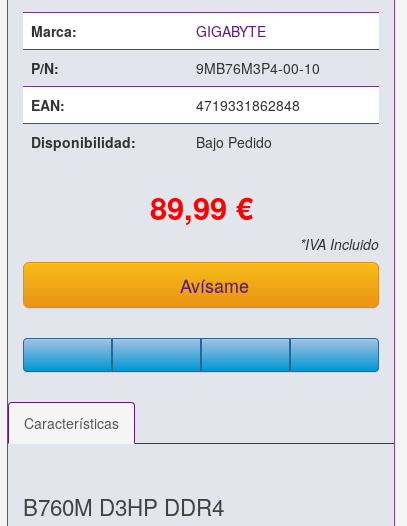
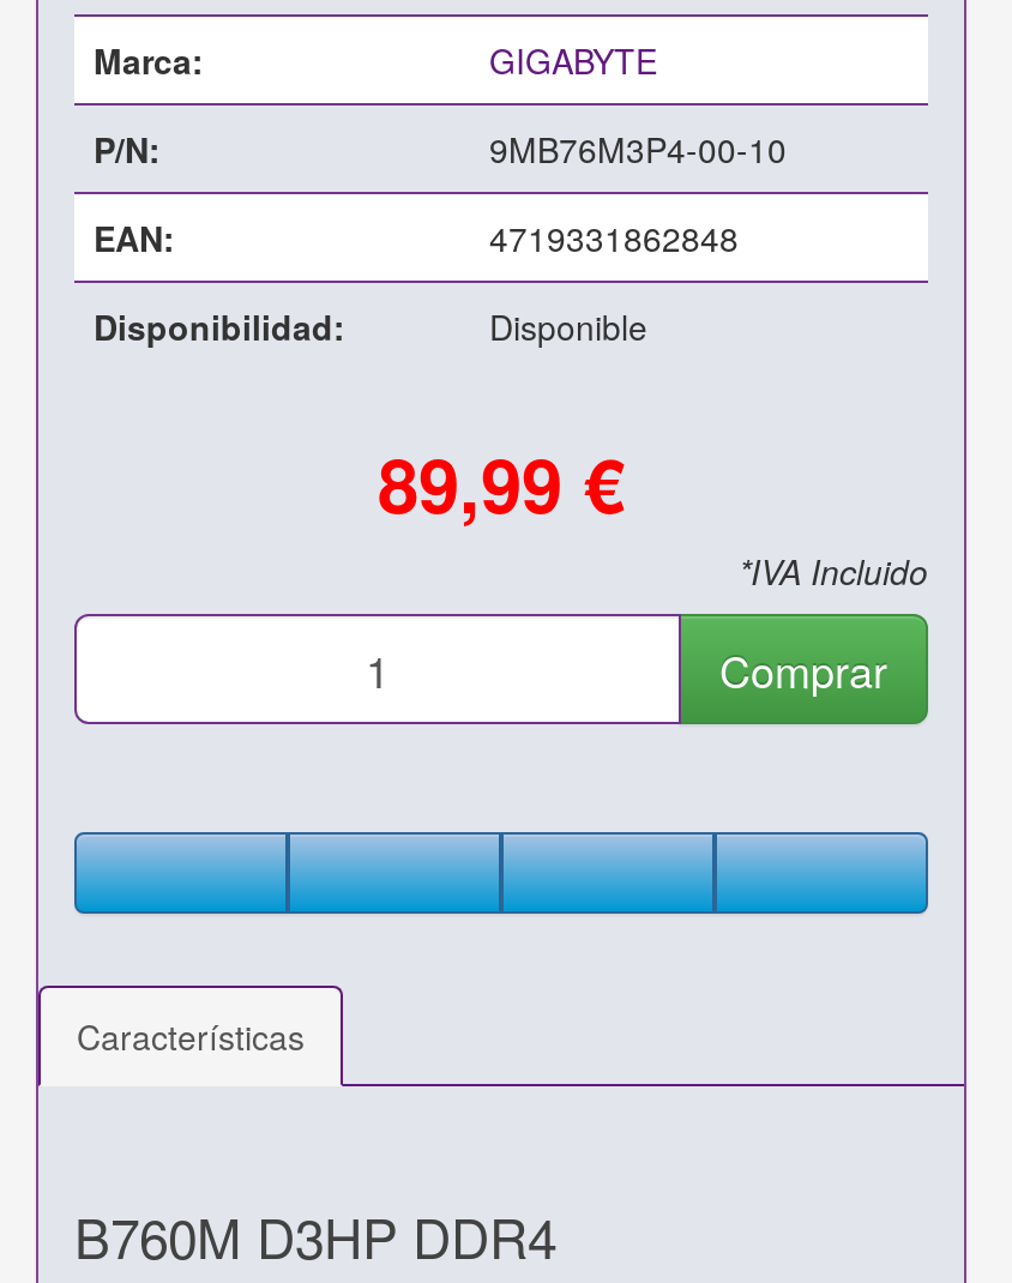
- Bajo Pedido
+ Disponible

- Avísame
+ Comprar
